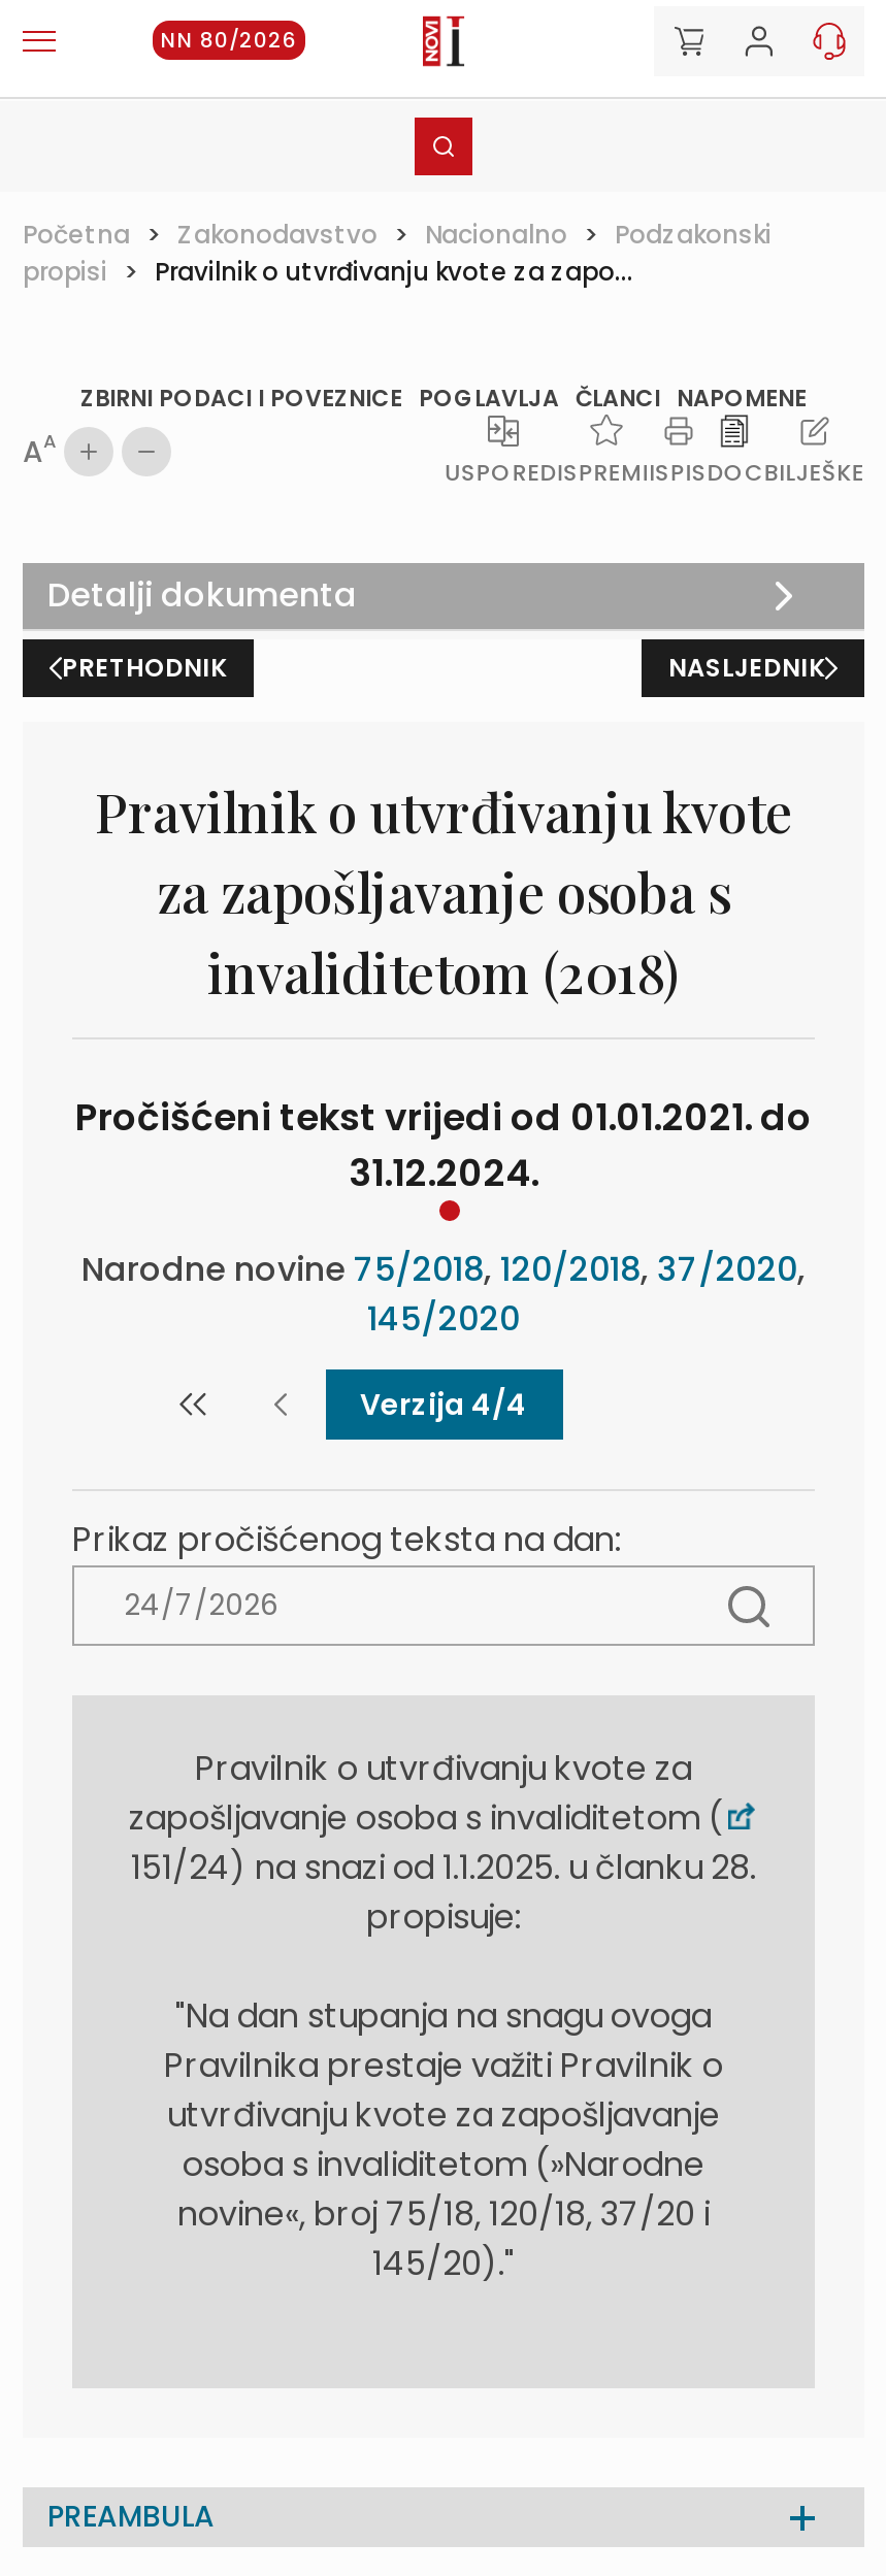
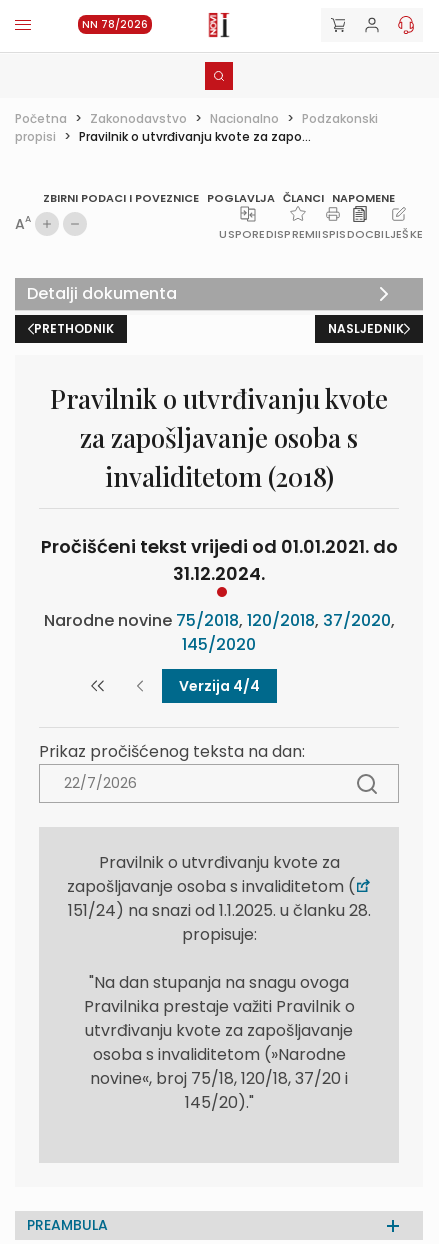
- NN 80/2026
+ NN 78/2026
